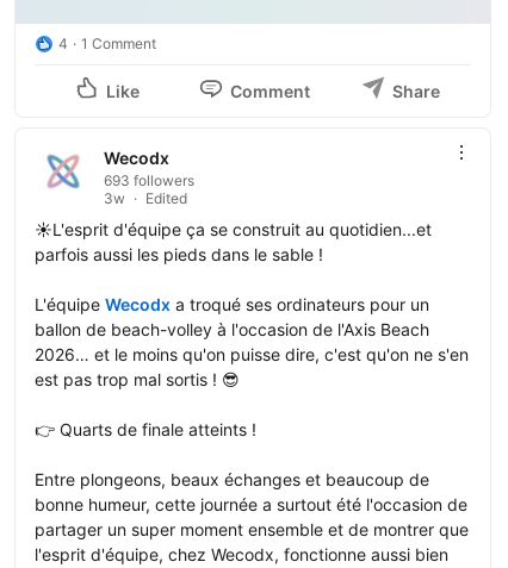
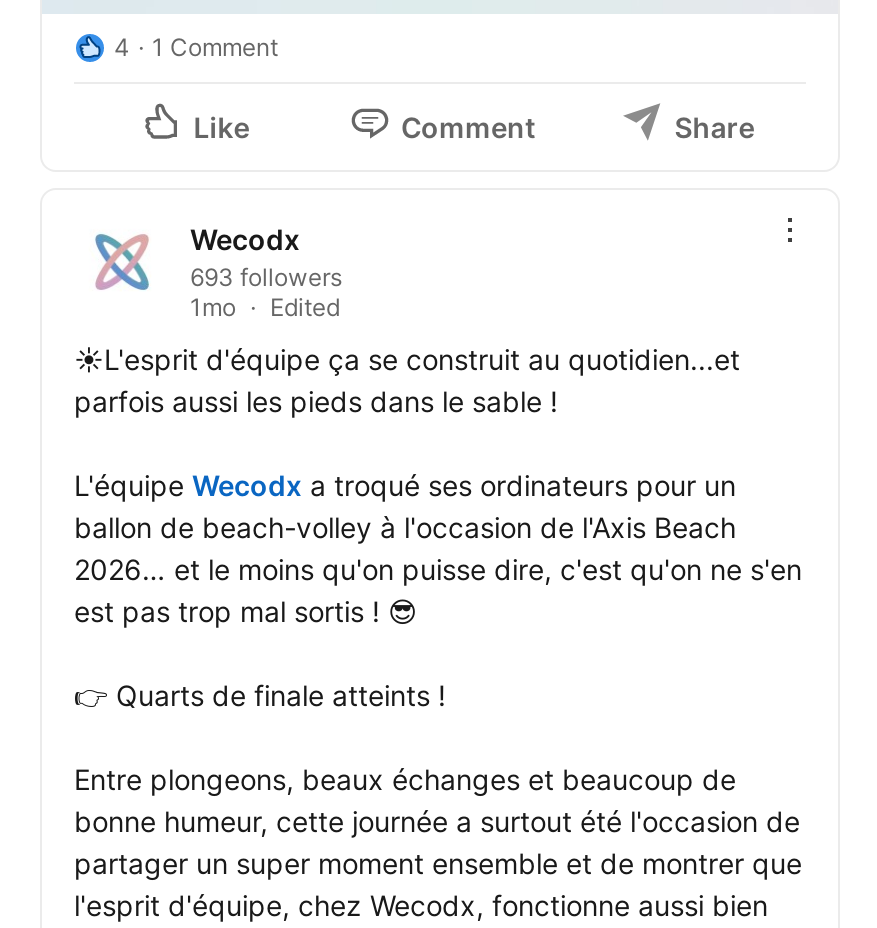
- 3w Edited
+ 1mo Edited
